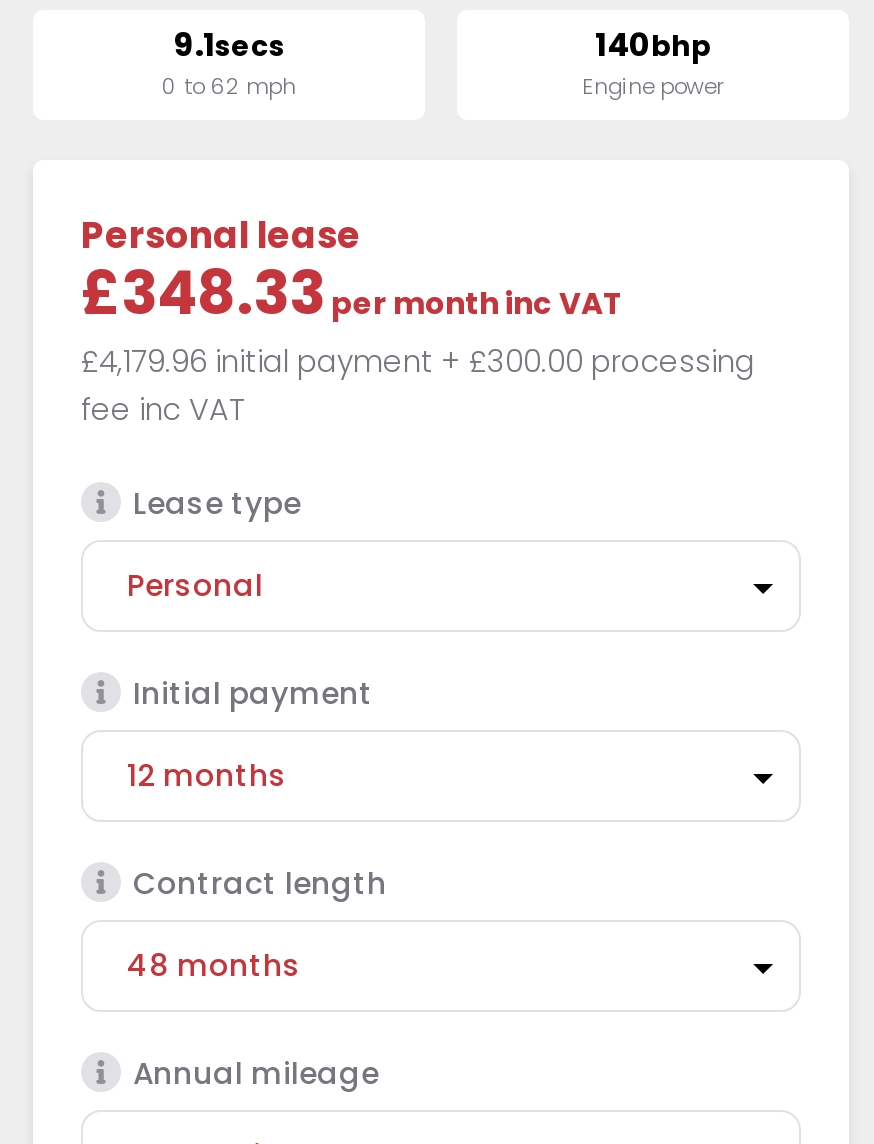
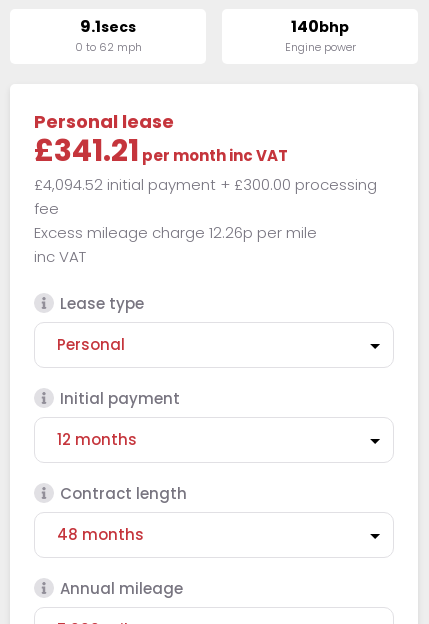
- £348.33 per monthinc VAT
- £4,179.96 initial payment + £300.00 processing
- fee inc VAT
+ £341.21 per monthinc VAT
+ £4,094.52 initial payment + £300.00 processing
+ fee
+ Excess mileage charge 12.26p per mile
+ inc VAT
